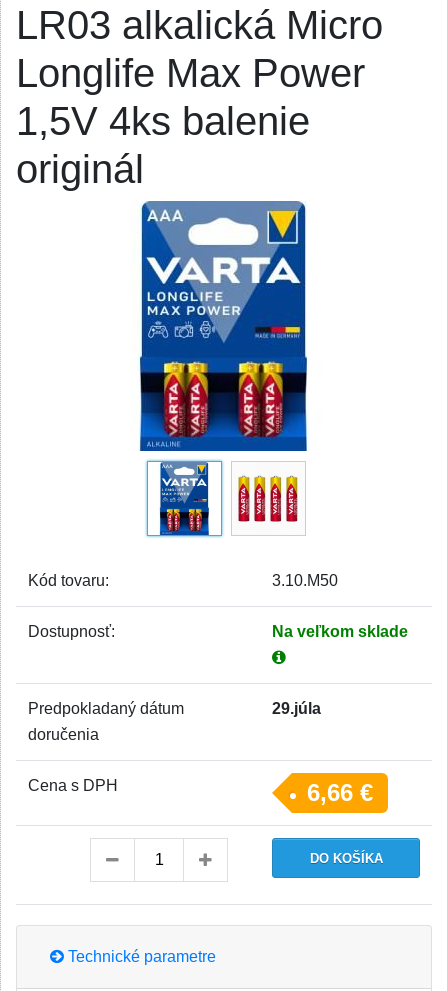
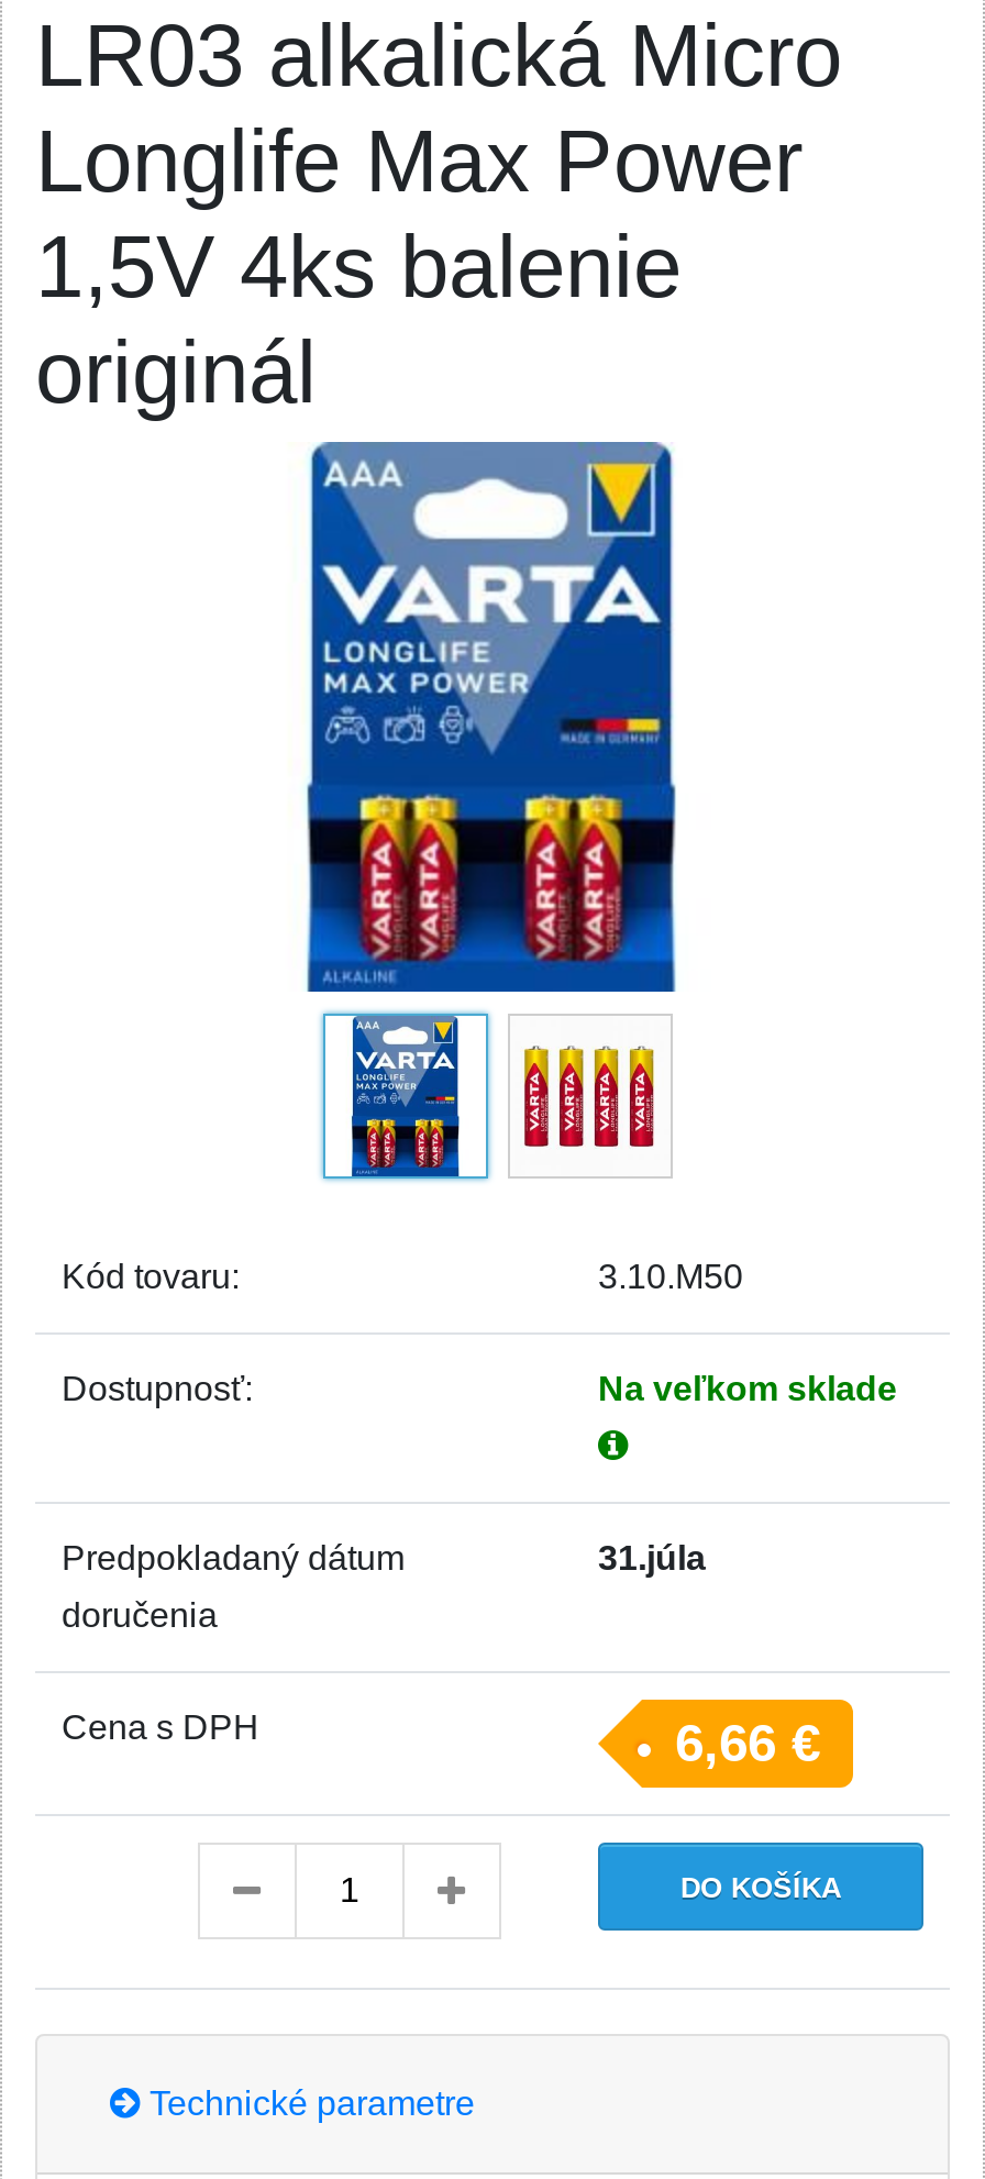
- 29.júla
+ 31.júla
